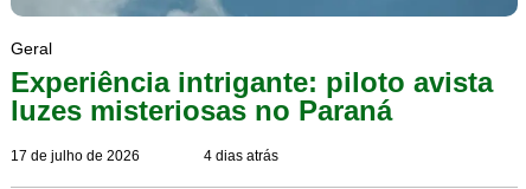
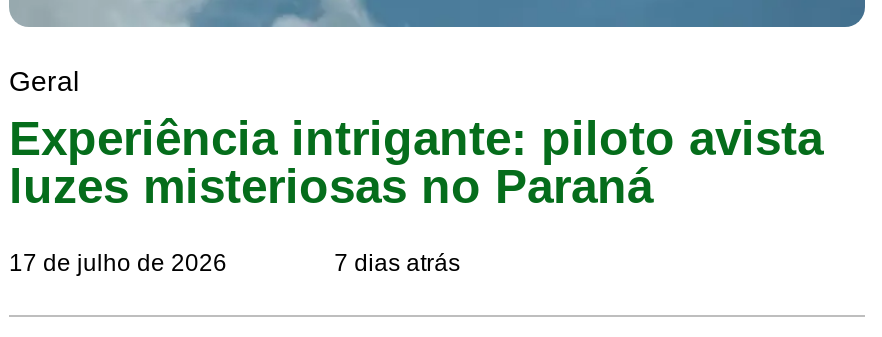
- 4 dias atrás
+ 7 dias atrás
